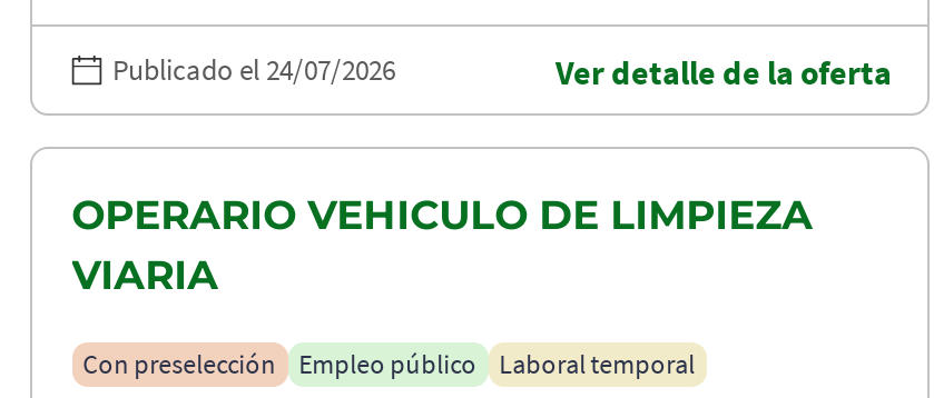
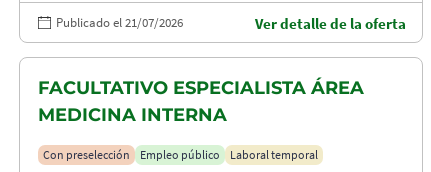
- Publicado el 24/07/2026
+ Publicado el 21/07/2026

- OPERARIO VEHICULO DE LIMPIEZA
- VIARIA
+ FACULTATIVO ESPECIALISTA ÁREA
+ MEDICINA INTERNA
